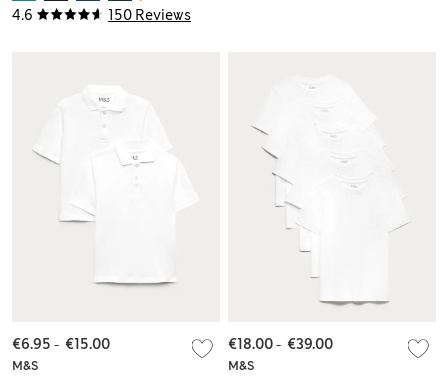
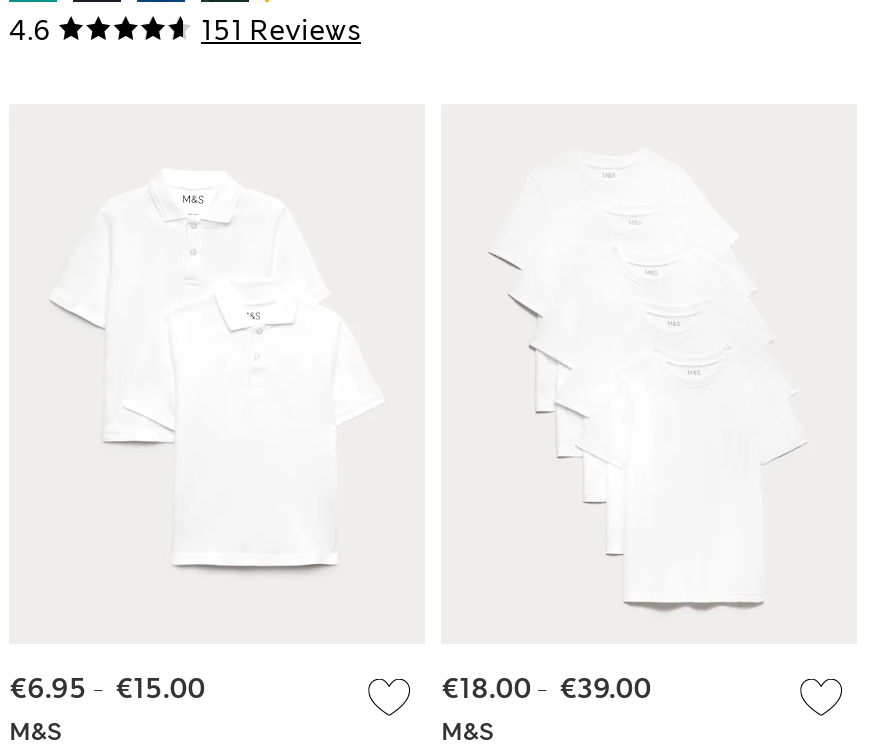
- 150 Reviews
+ 151 Reviews
